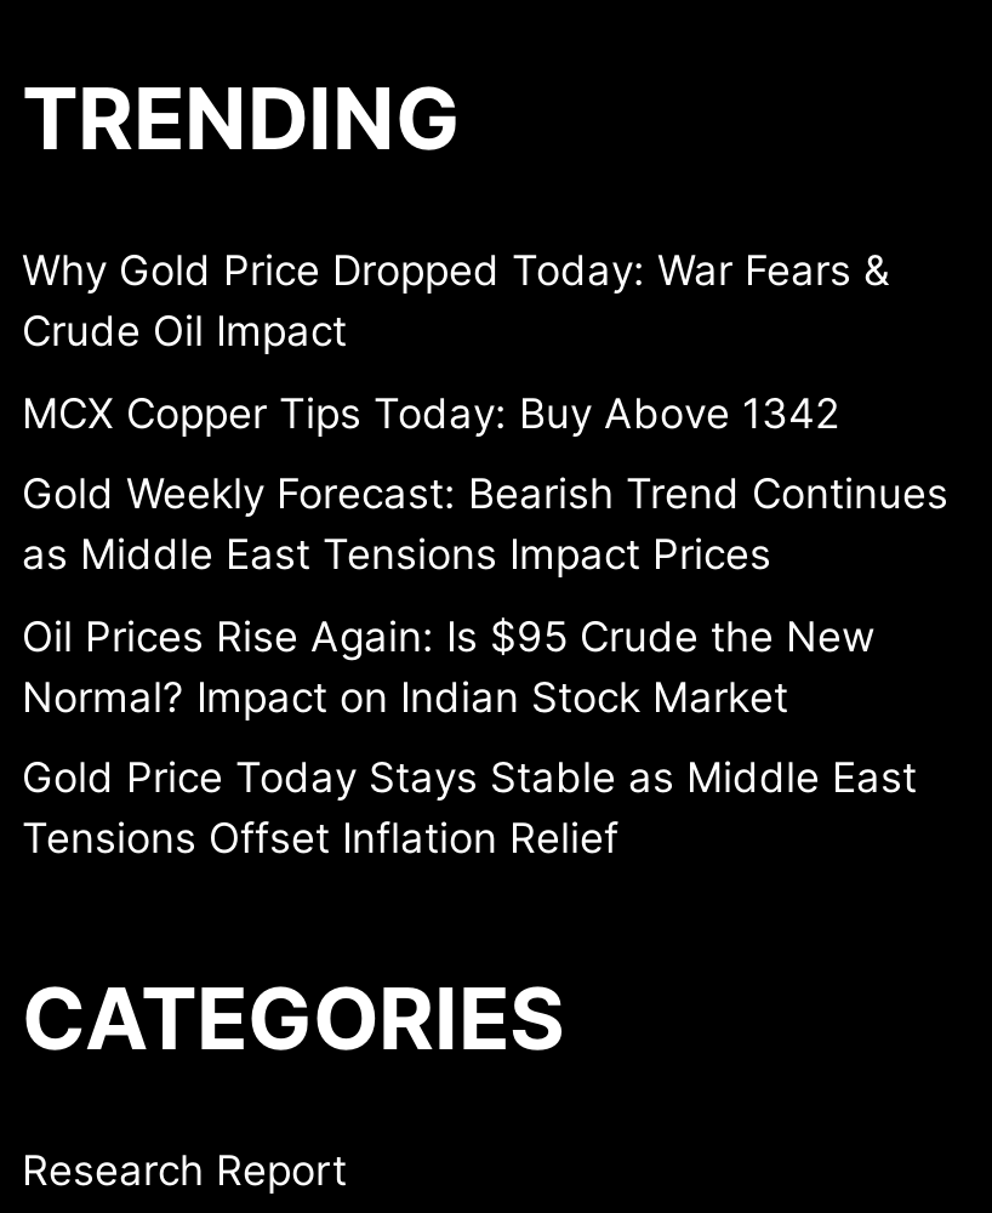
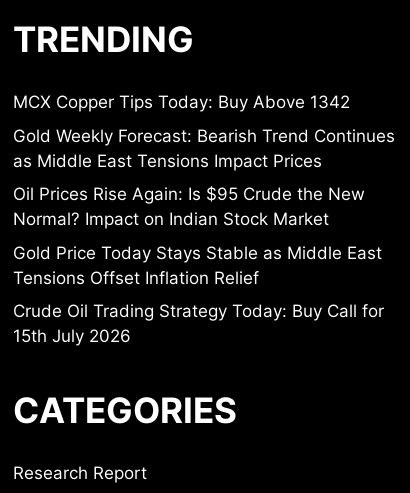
- Why Gold Price Dropped Today: War Fears &
- Crude Oil Impact

moved up: MCX Copper Tips Today: Buy Above 1342 | Gold Weekly Forecast: Bearish Trend Continues | as Middle East Tensions Impact Prices | Oil Prices Rise Again: Is $95 Crude the New | Normal? Impact on Indian Stock Market | Gold Price Today Stays Stable as Middle East | Tensions Offset Inflation Relief

+ Crude Oil Trading Strategy Today: Buy Call for
+ 15th July 2026
